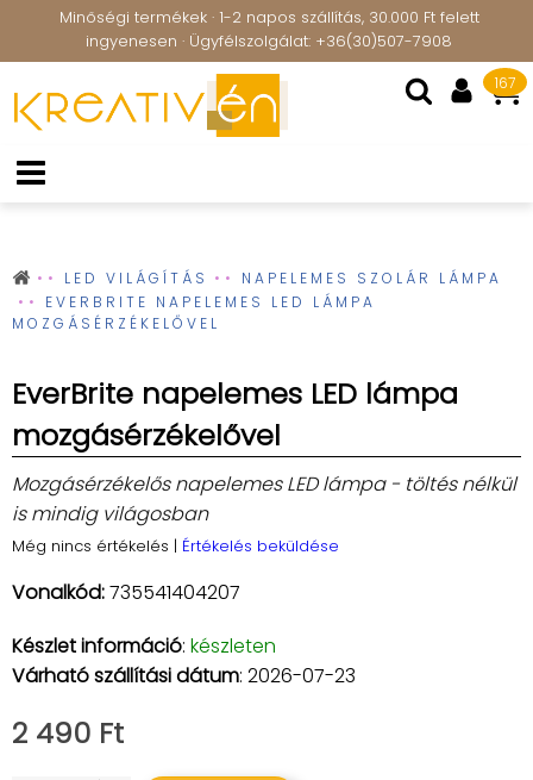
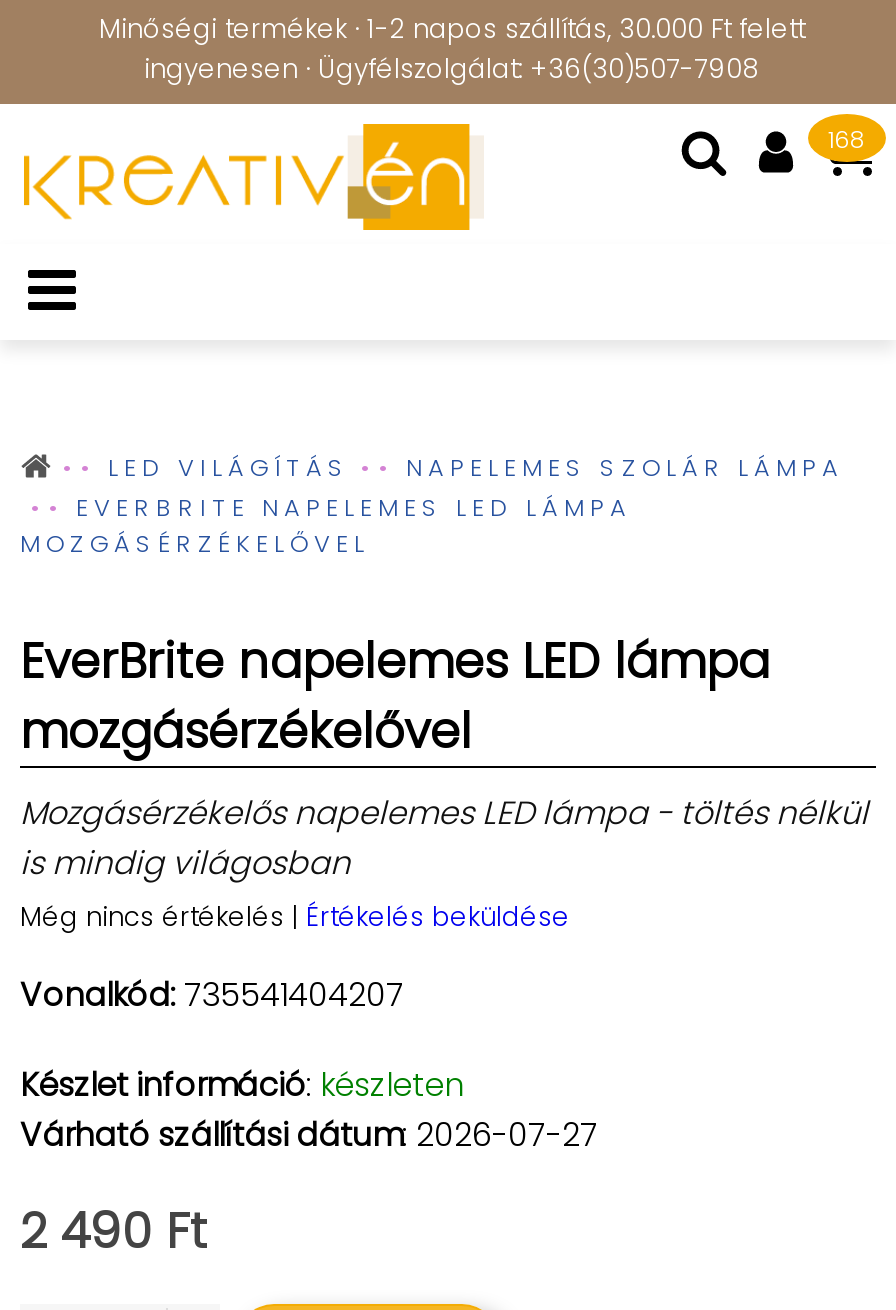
- 167
+ 168

- Várható szállítási dátum: 2026-07-23
+ Várható szállítási dátum: 2026-07-27
